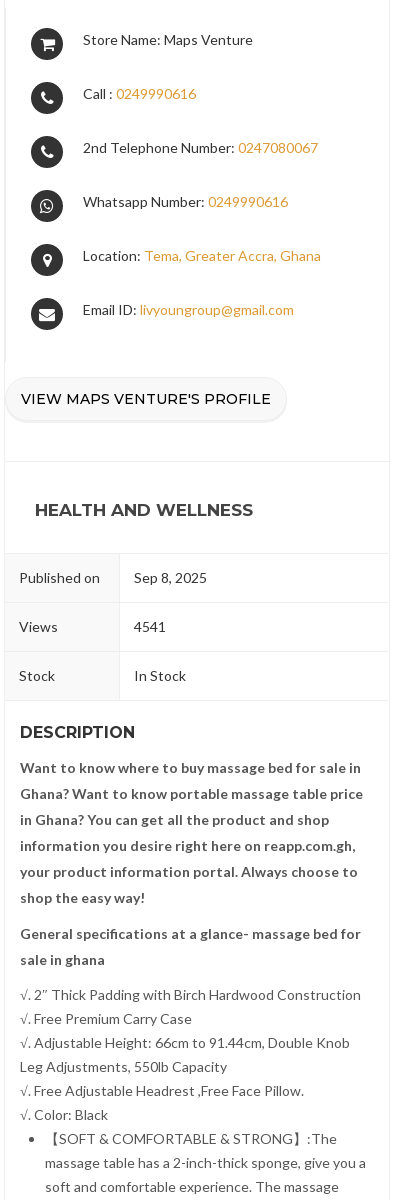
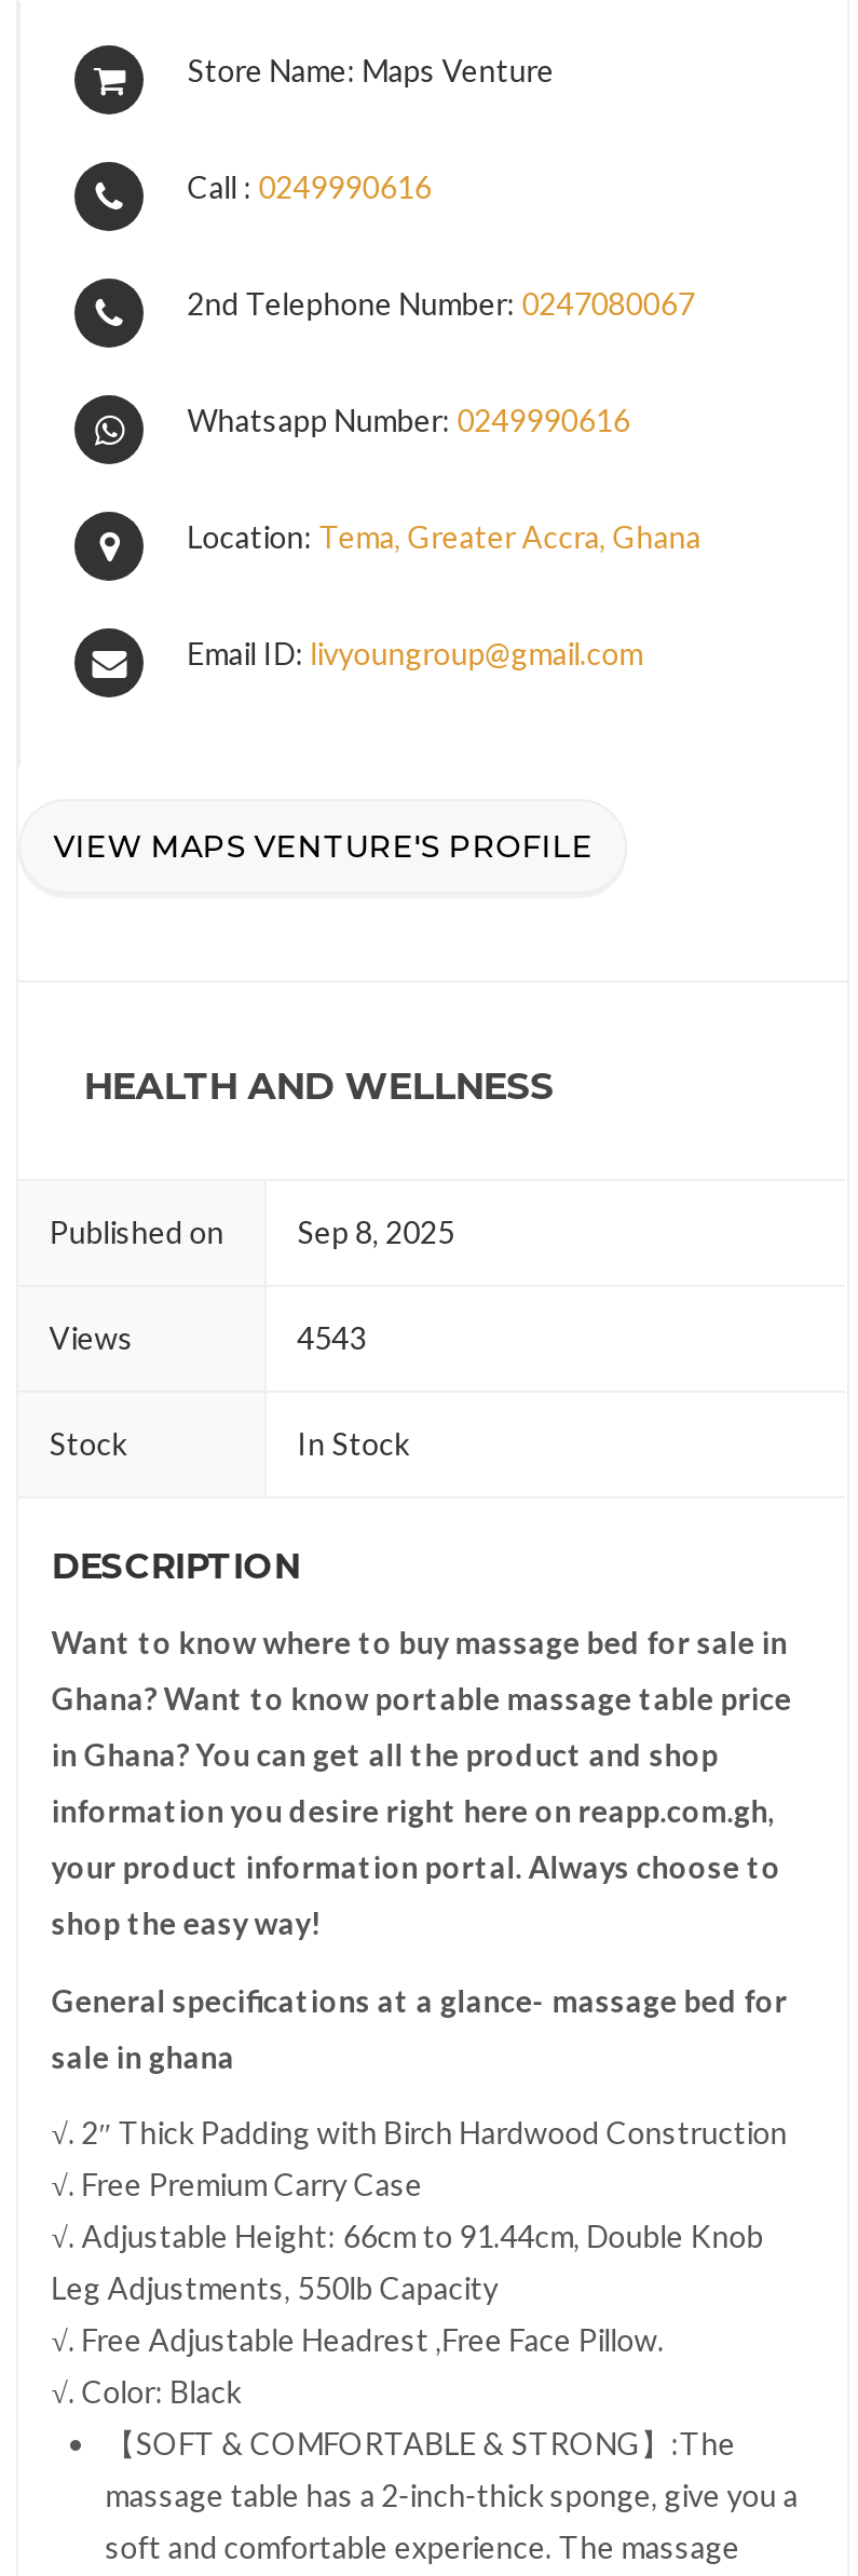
- 4541
+ 4543
